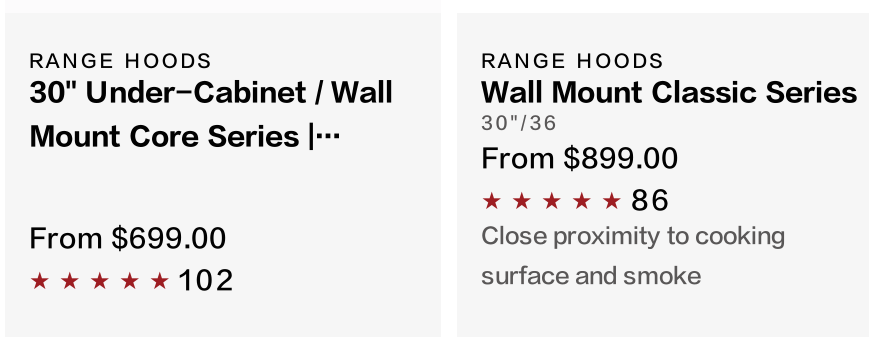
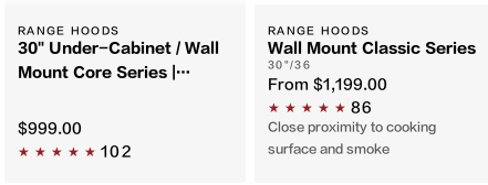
- From $899.00
+ From $1,199.00

- From $699.00
+ $999.00
